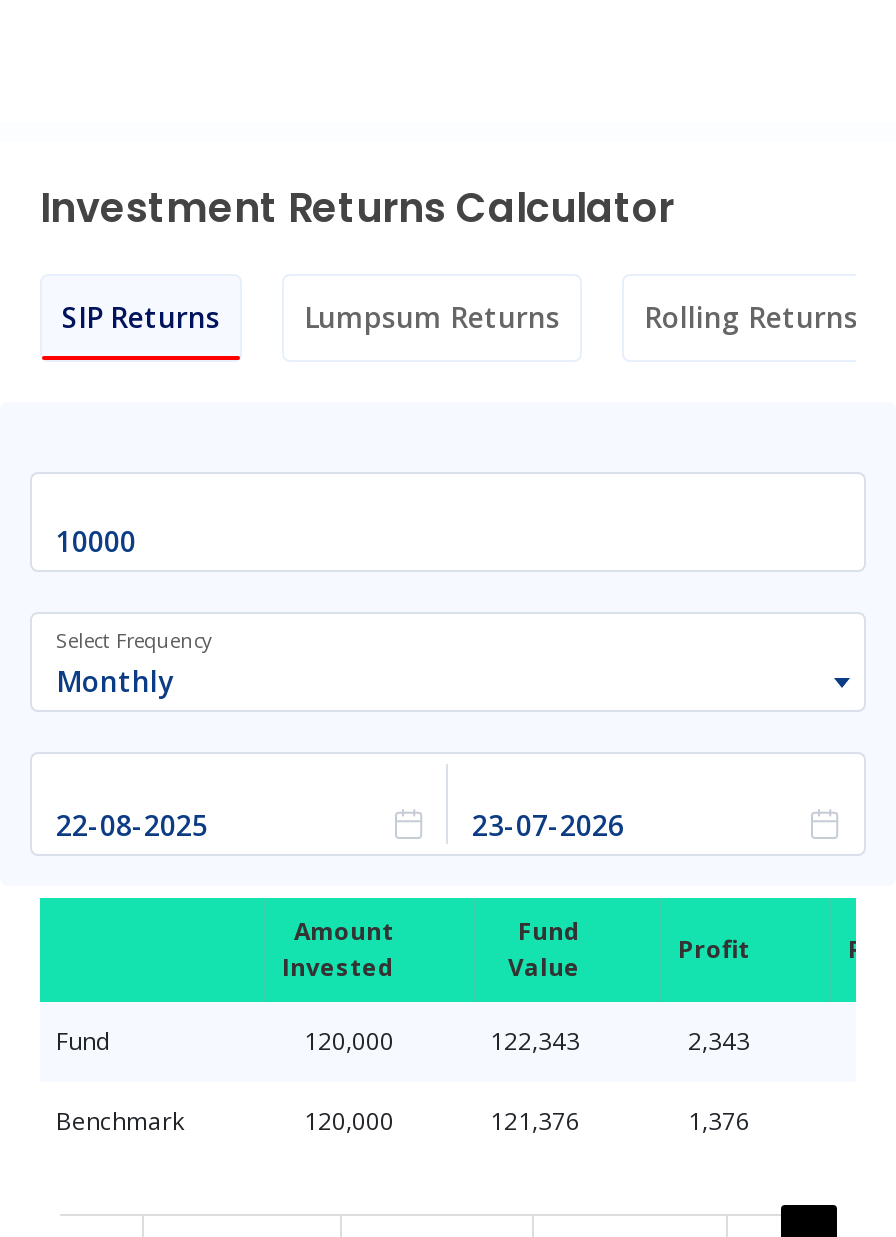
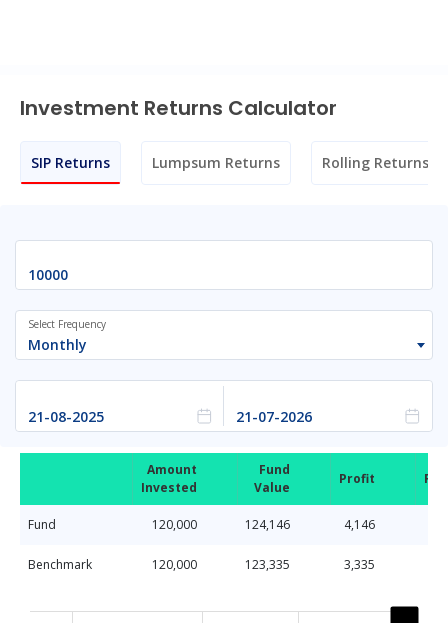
- 122,343
+ 124,146

- 2,343
+ 4,146

- 121,376
+ 123,335

- 1,376
+ 3,335
